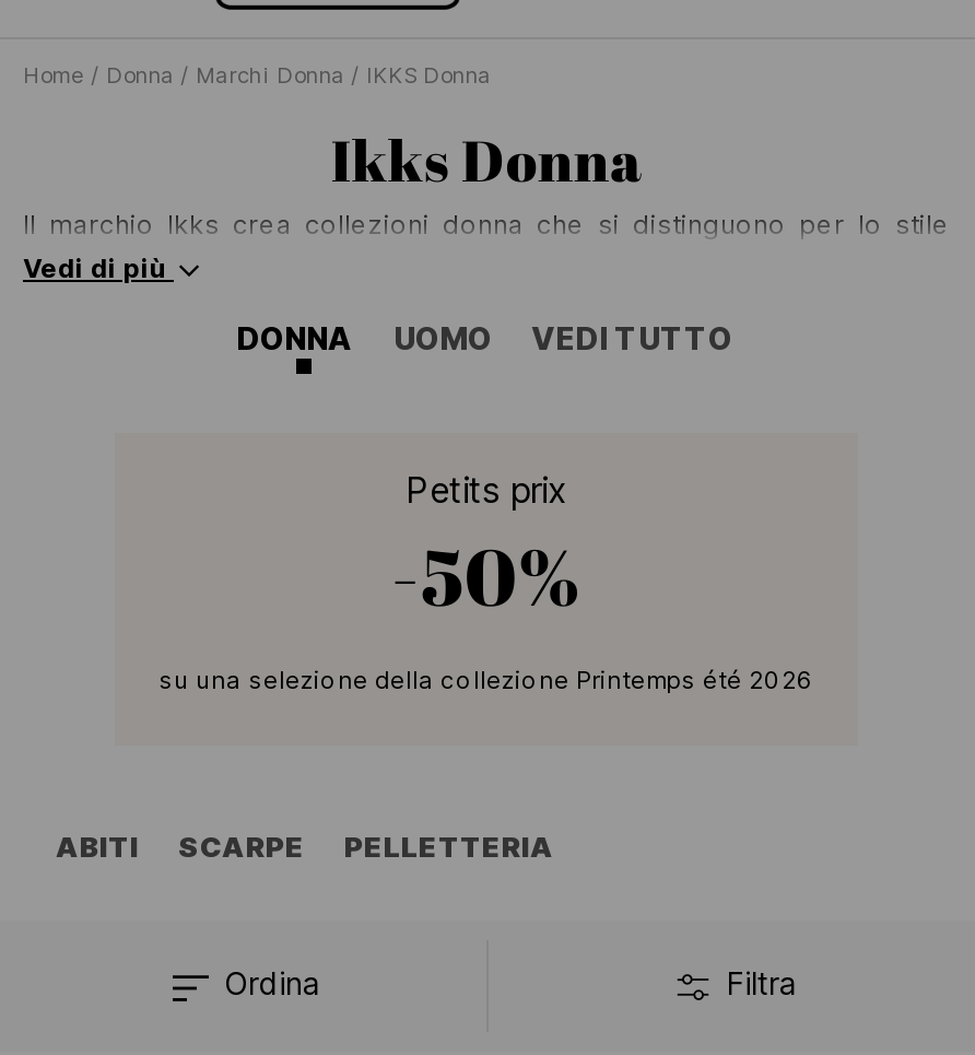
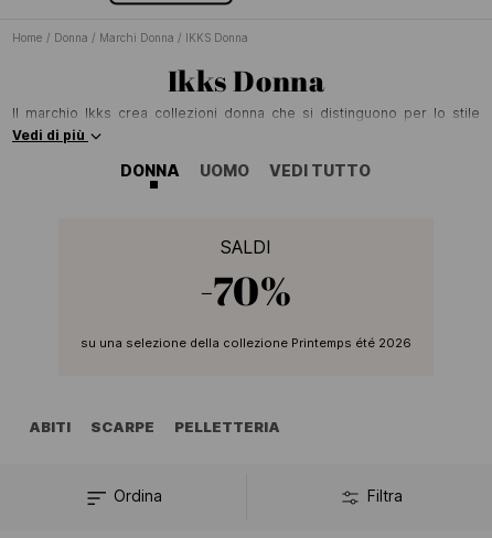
- Petits prix
- -50%
+ SALDI
+ -70%
